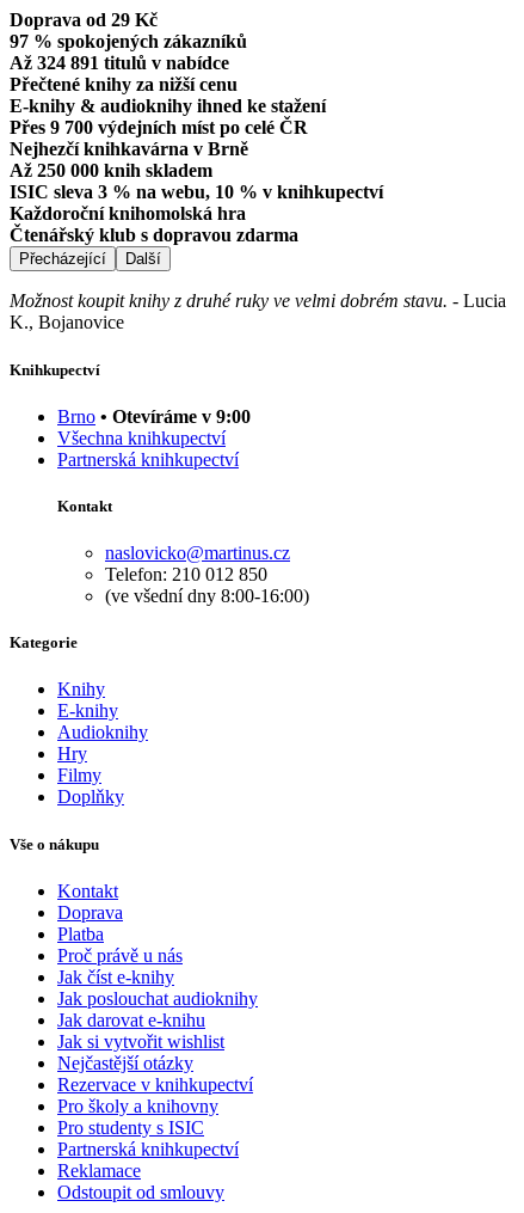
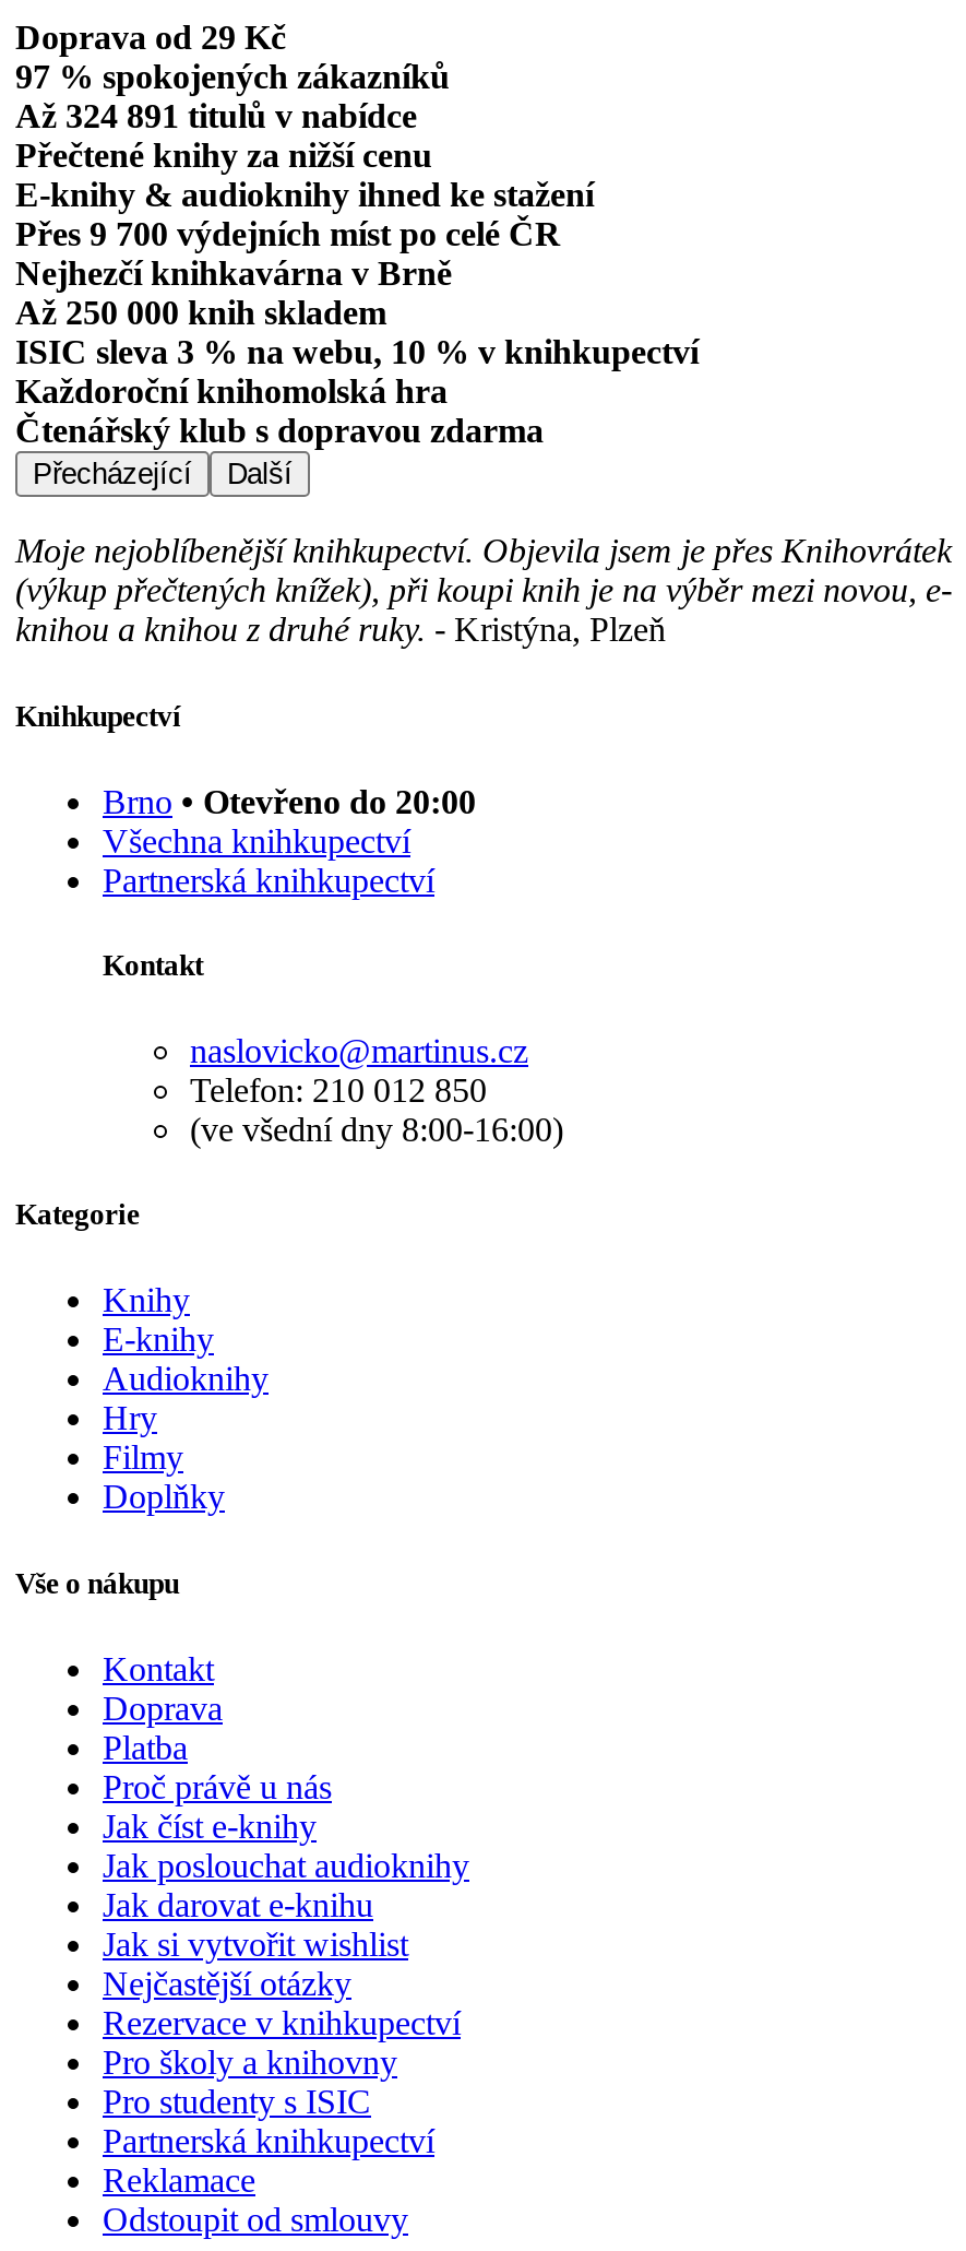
- Možnost koupit knihy z druhé ruky ve velmi dobrém stavu. - Lucia
- K., Bojanovice
+ Moje nejoblíbenější knihkupectví. Objevila jsem je přes Knihovrátek
+ (výkup přečtených knížek), při koupi knih je na výběr mezi novou, e-
+ knihou a knihou z druhé ruky. - Kristýna, Plzeň

- Brno • Otevíráme v 9:00
+ Brno • Otevřeno do 20:00
